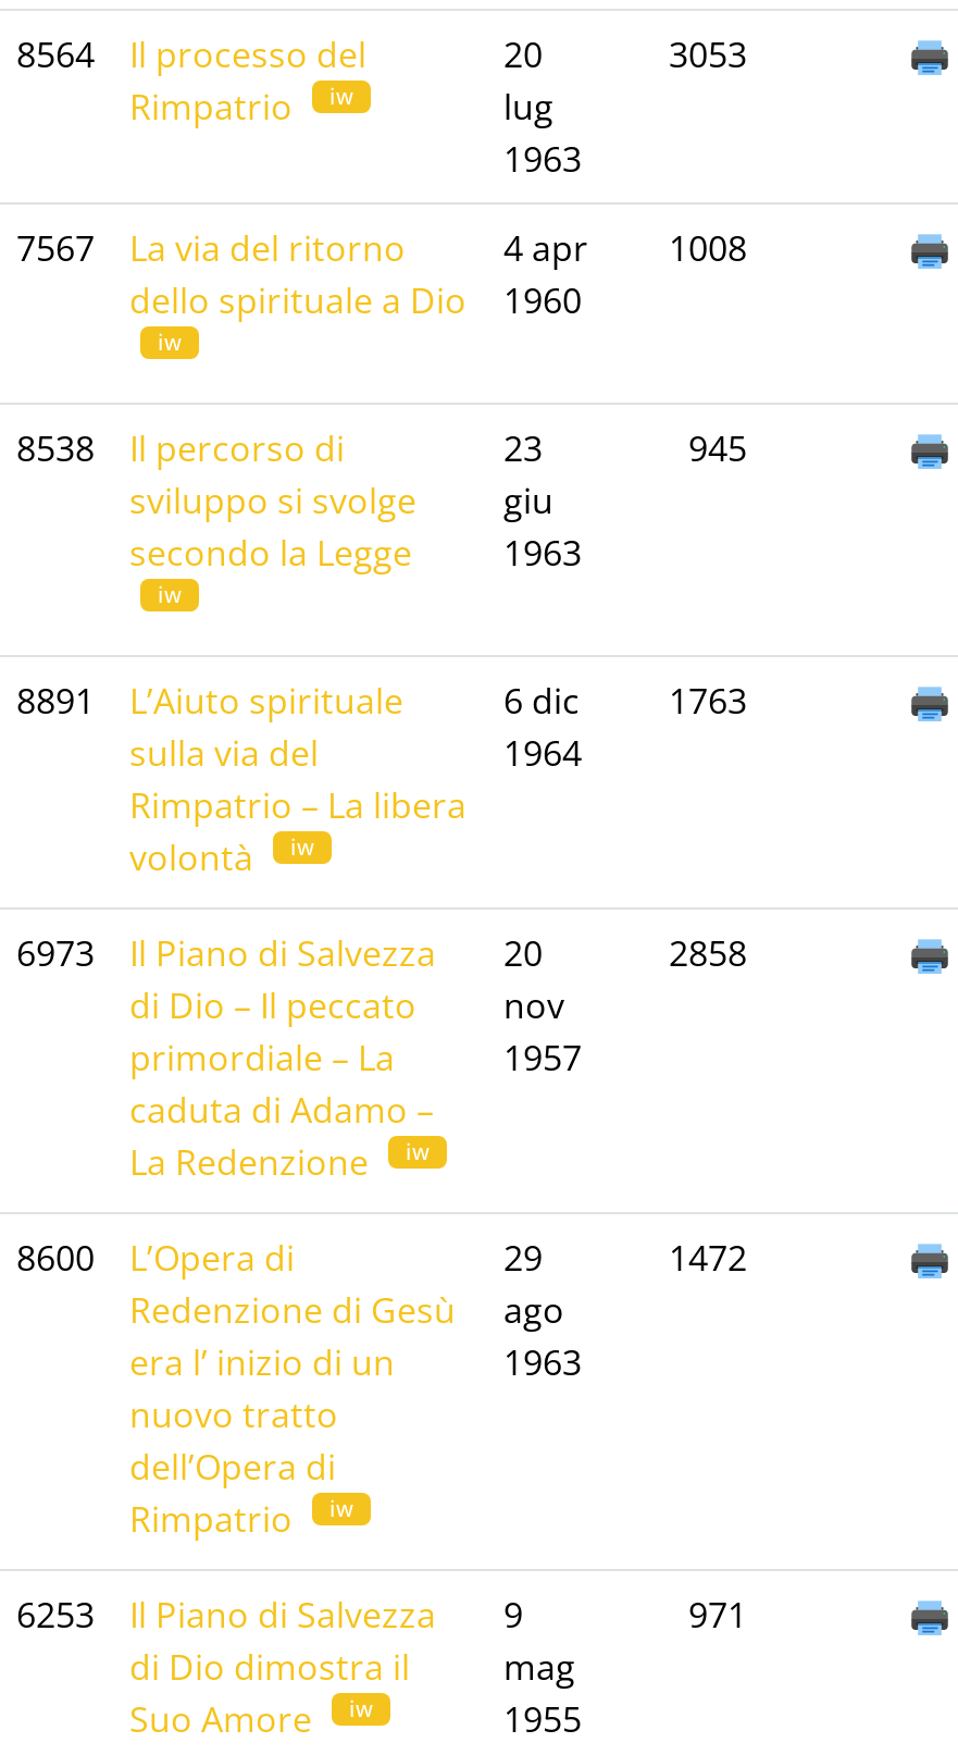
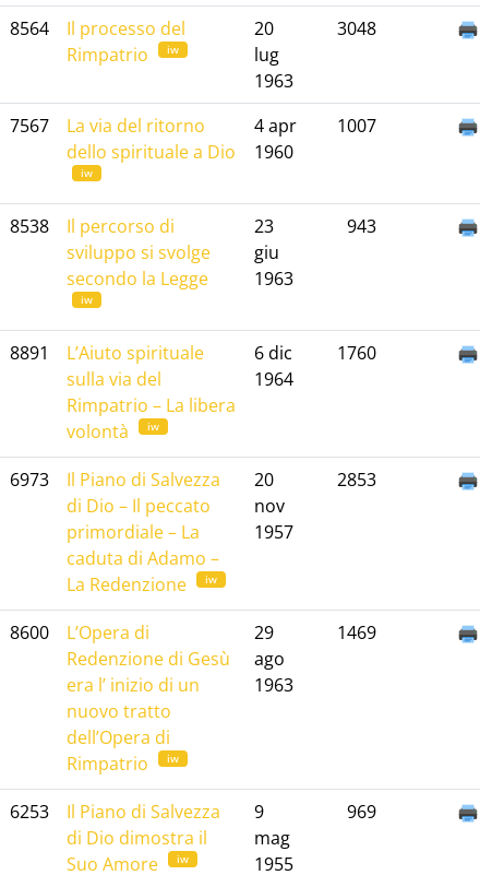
- 3053
+ 3048

- 4 apr 1008
+ 4 apr 1007

- 945
+ 943

- 6 dic 1763
+ 6 dic 1760

- 2858
+ 2853

- 1472
+ 1469

- 971
+ 969
